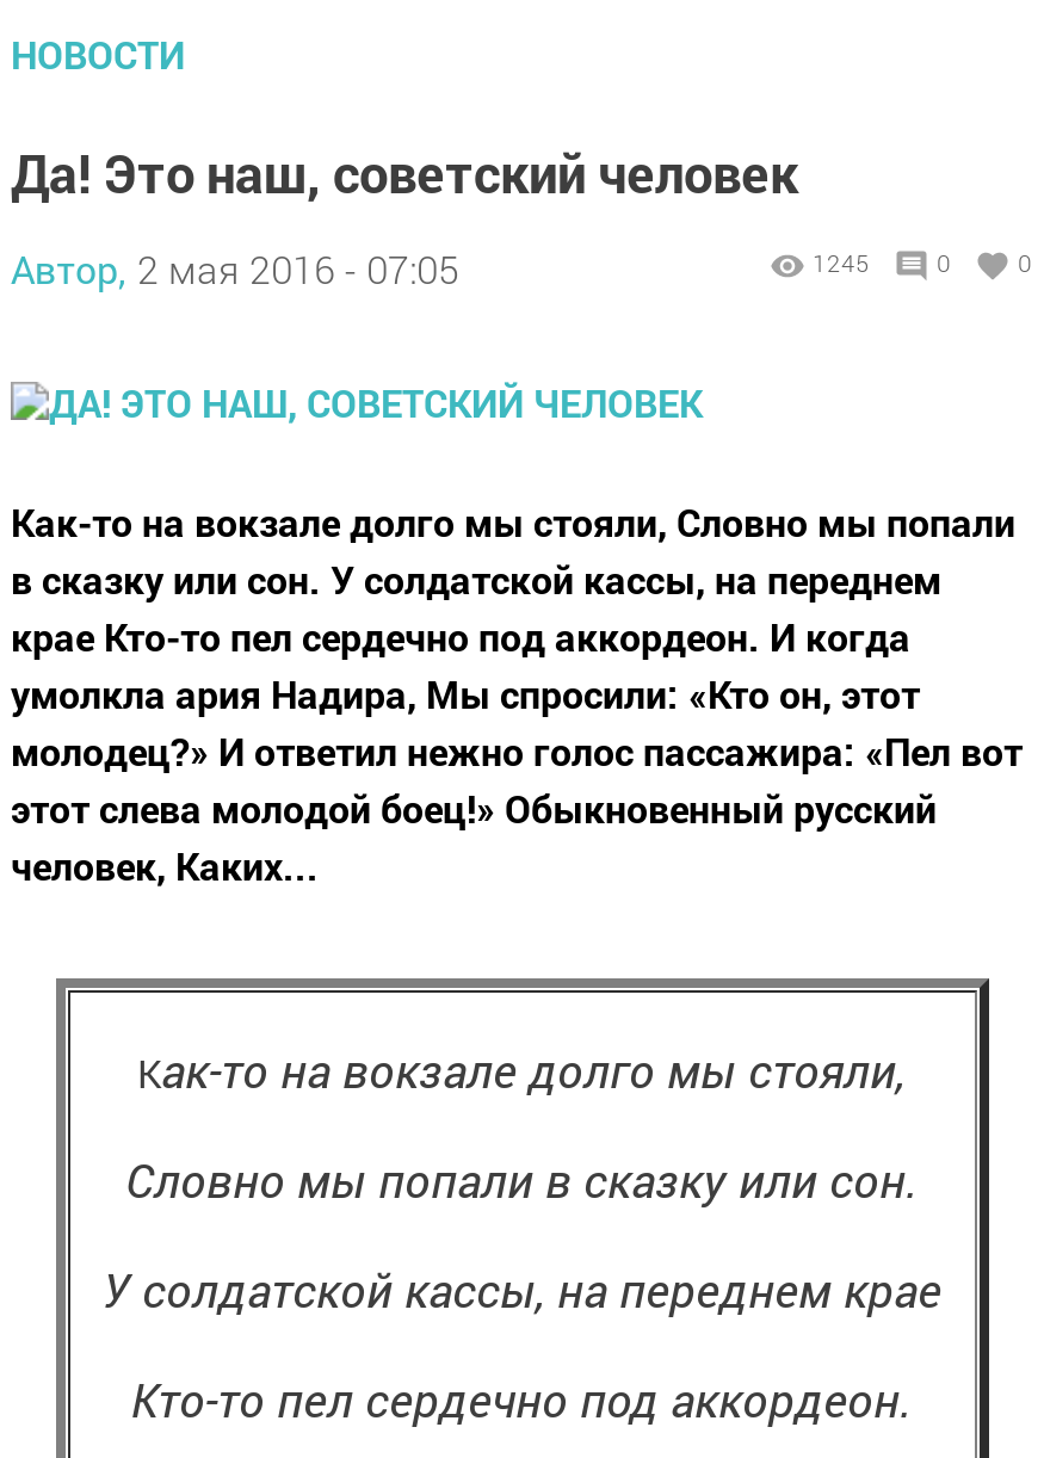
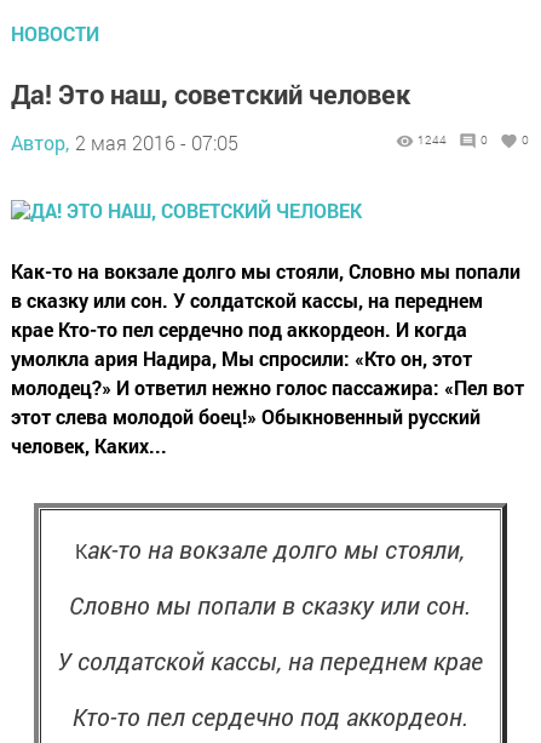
- 1245
+ 1244
